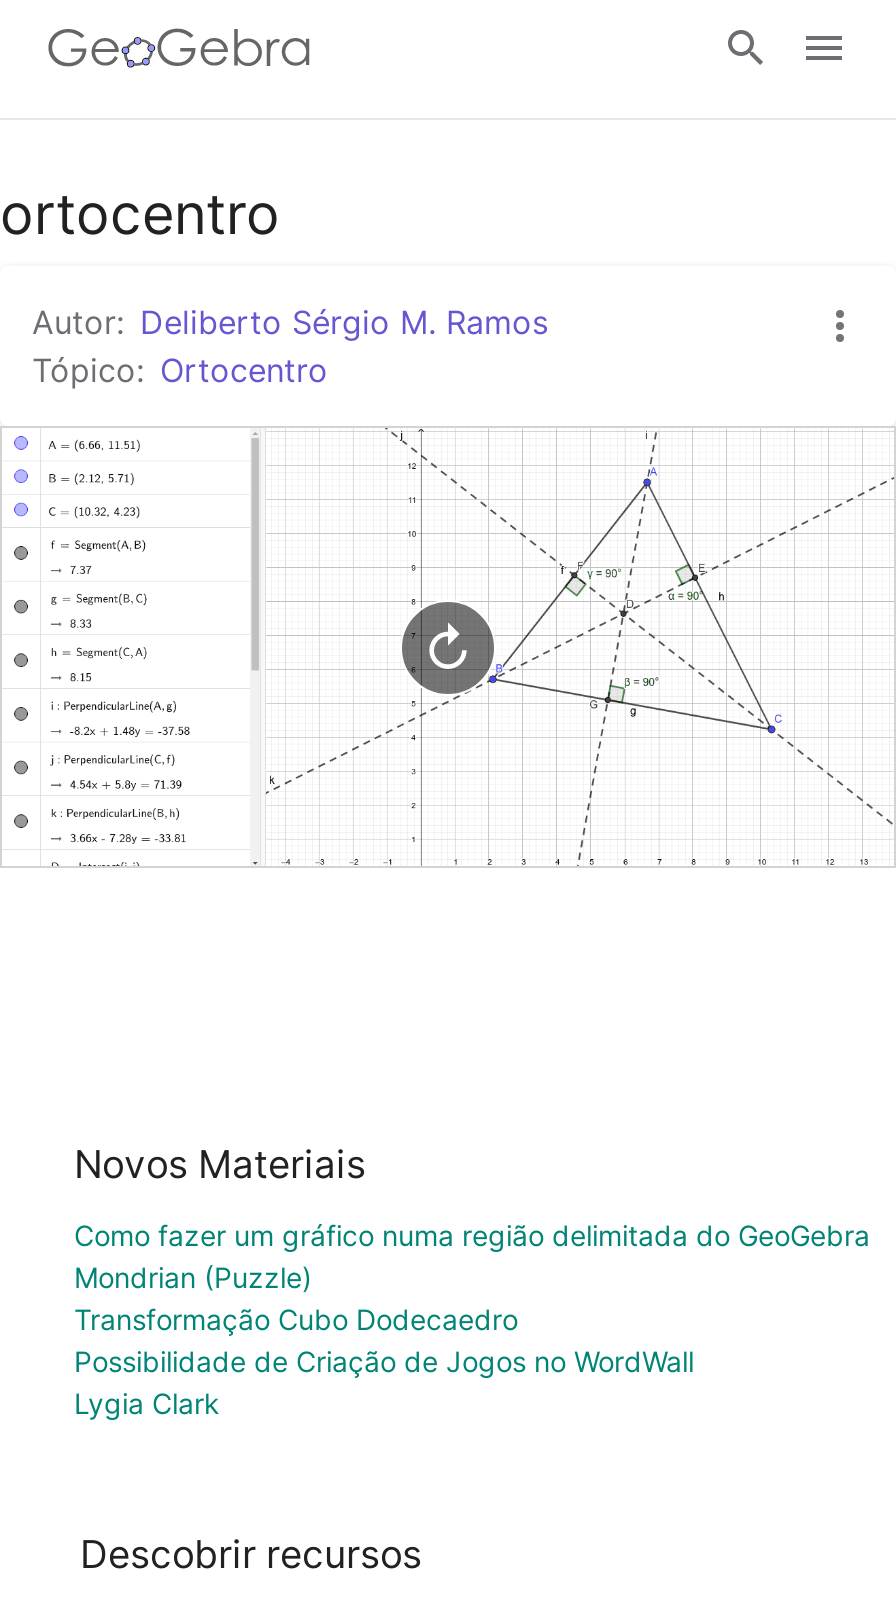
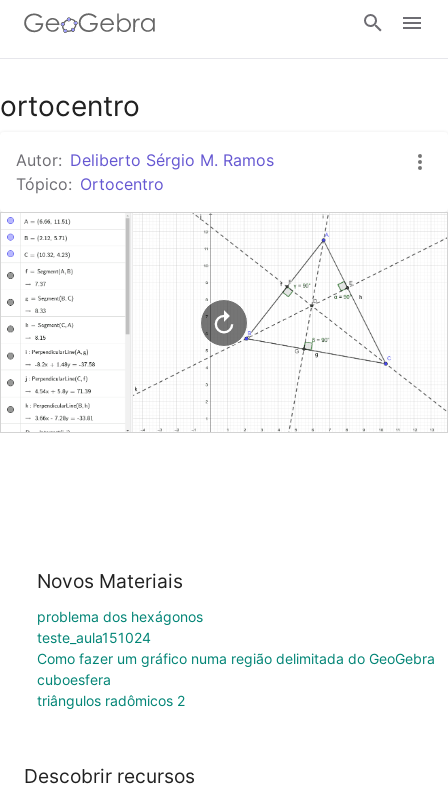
+ problema dos hexágonos
+ teste_aula151024

moved down: Como fazer um gráfico numa região delimitada do GeoGebra

- Mondrian (Puzzle)
- Transformação Cubo Dodecaedro
- Possibilidade de Criação de Jogos no WordWall
- Lygia Clark
+ cuboesfera
+ triângulos radômicos 2
